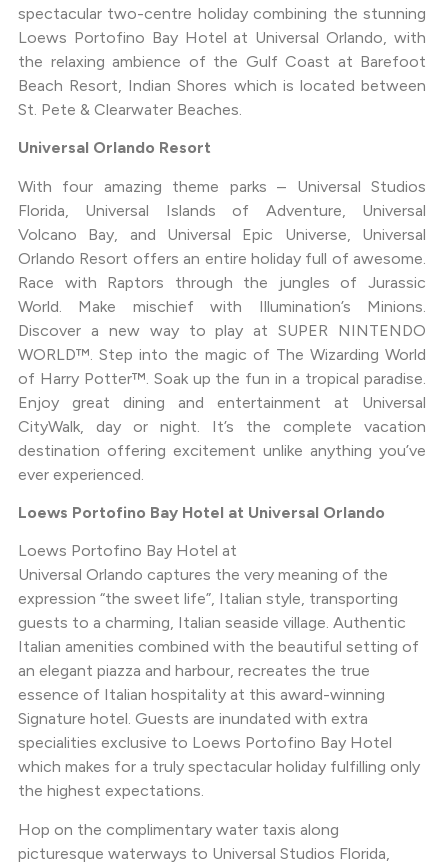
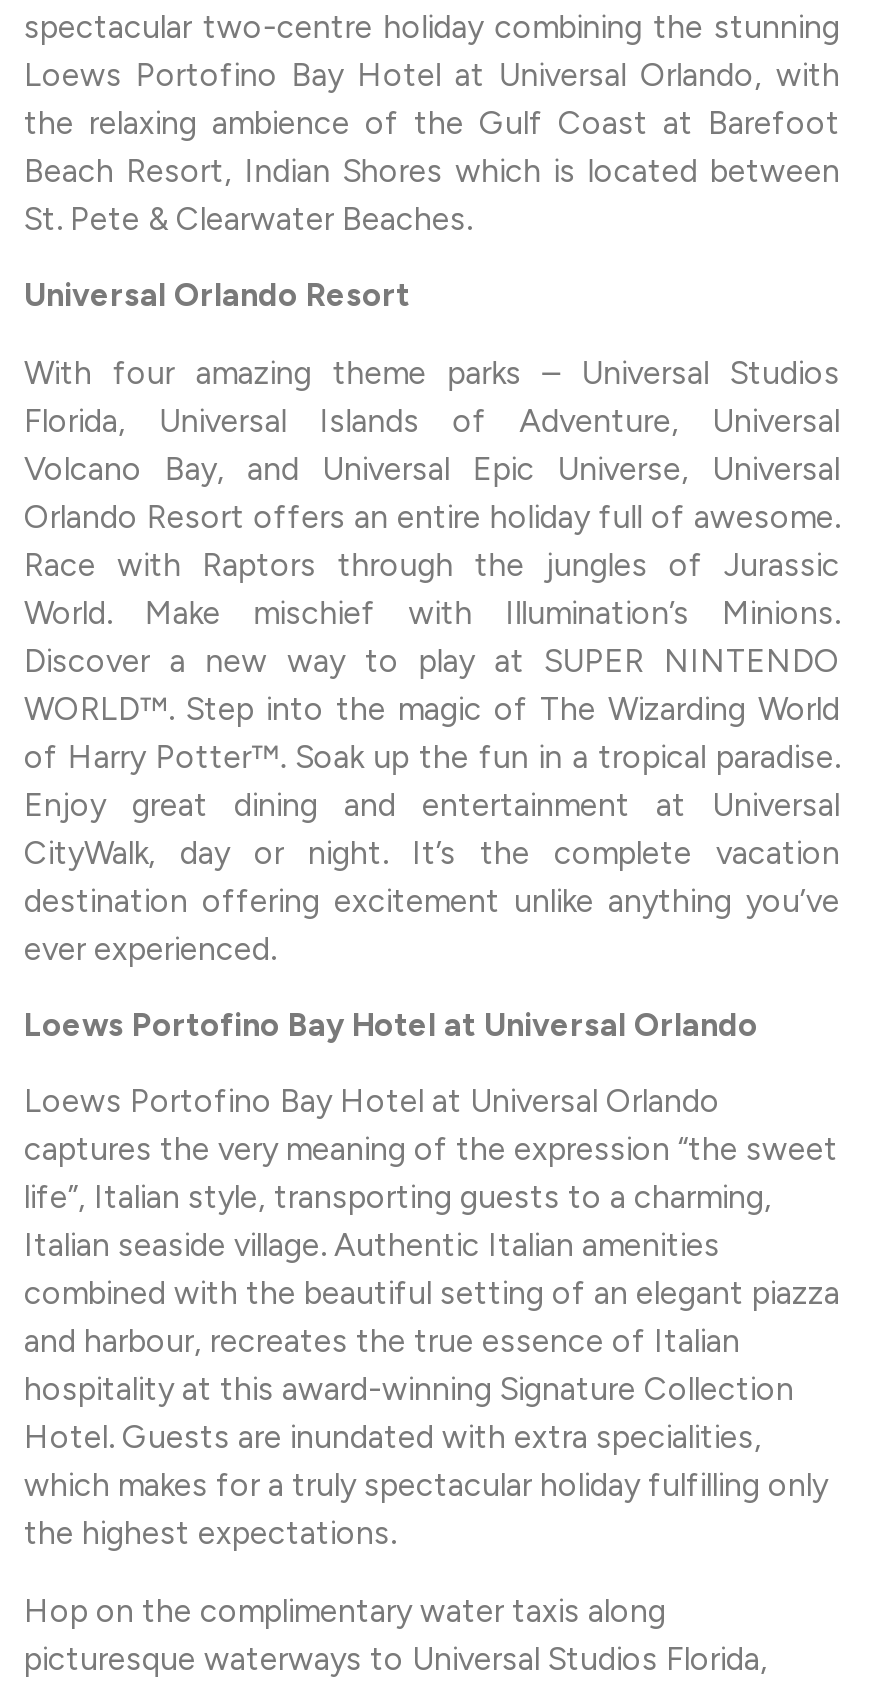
- Loews Portofino Bay Hotel at
- Universal Orlando captures the very meaning of the
- expression “the sweet life”, Italian style, transporting
- guests to a charming, Italian seaside village. Authentic
- Italian amenities combined with the beautiful setting of
- an elegant piazza and harbour, recreates the true
- essence of Italian hospitality at this award-winning
- Signature hotel. Guests are inundated with extra
- specialities exclusive to Loews Portofino Bay Hotel
+ Loews Portofino Bay Hotel at Universal Orlando
+ captures the very meaning of the expression “the sweet
+ life”, Italian style, transporting guests to a charming,
+ Italian seaside village. Authentic Italian amenities
+ combined with the beautiful setting of an elegant piazza
+ and harbour, recreates the true essence of Italian
+ hospitality at this award-winning Signature Collection
+ Hotel. Guests are inundated with extra specialities,
